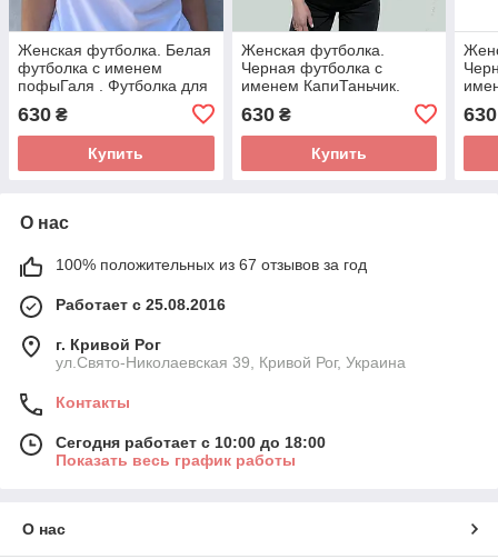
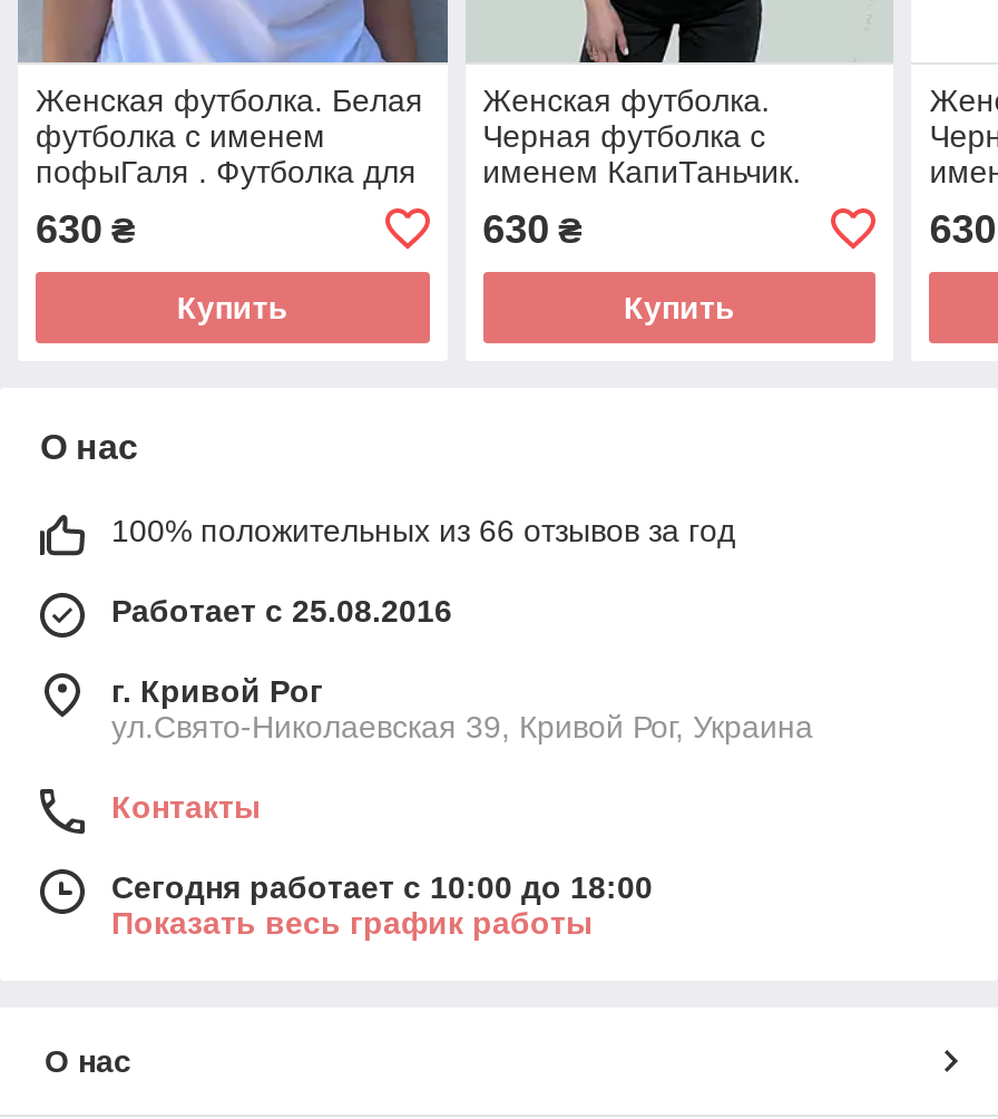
- 100% положительных из 67 отзывов за год
+ 100% положительных из 66 отзывов за год
